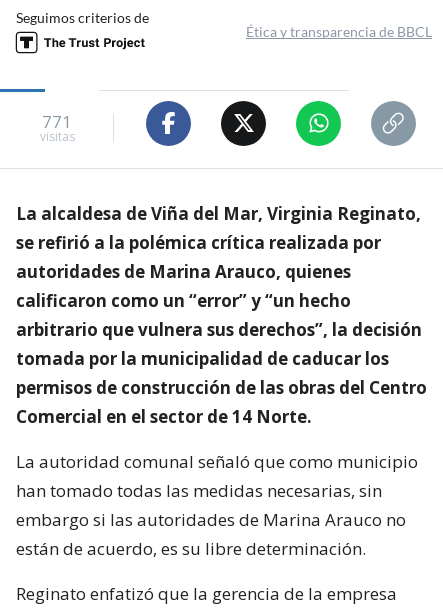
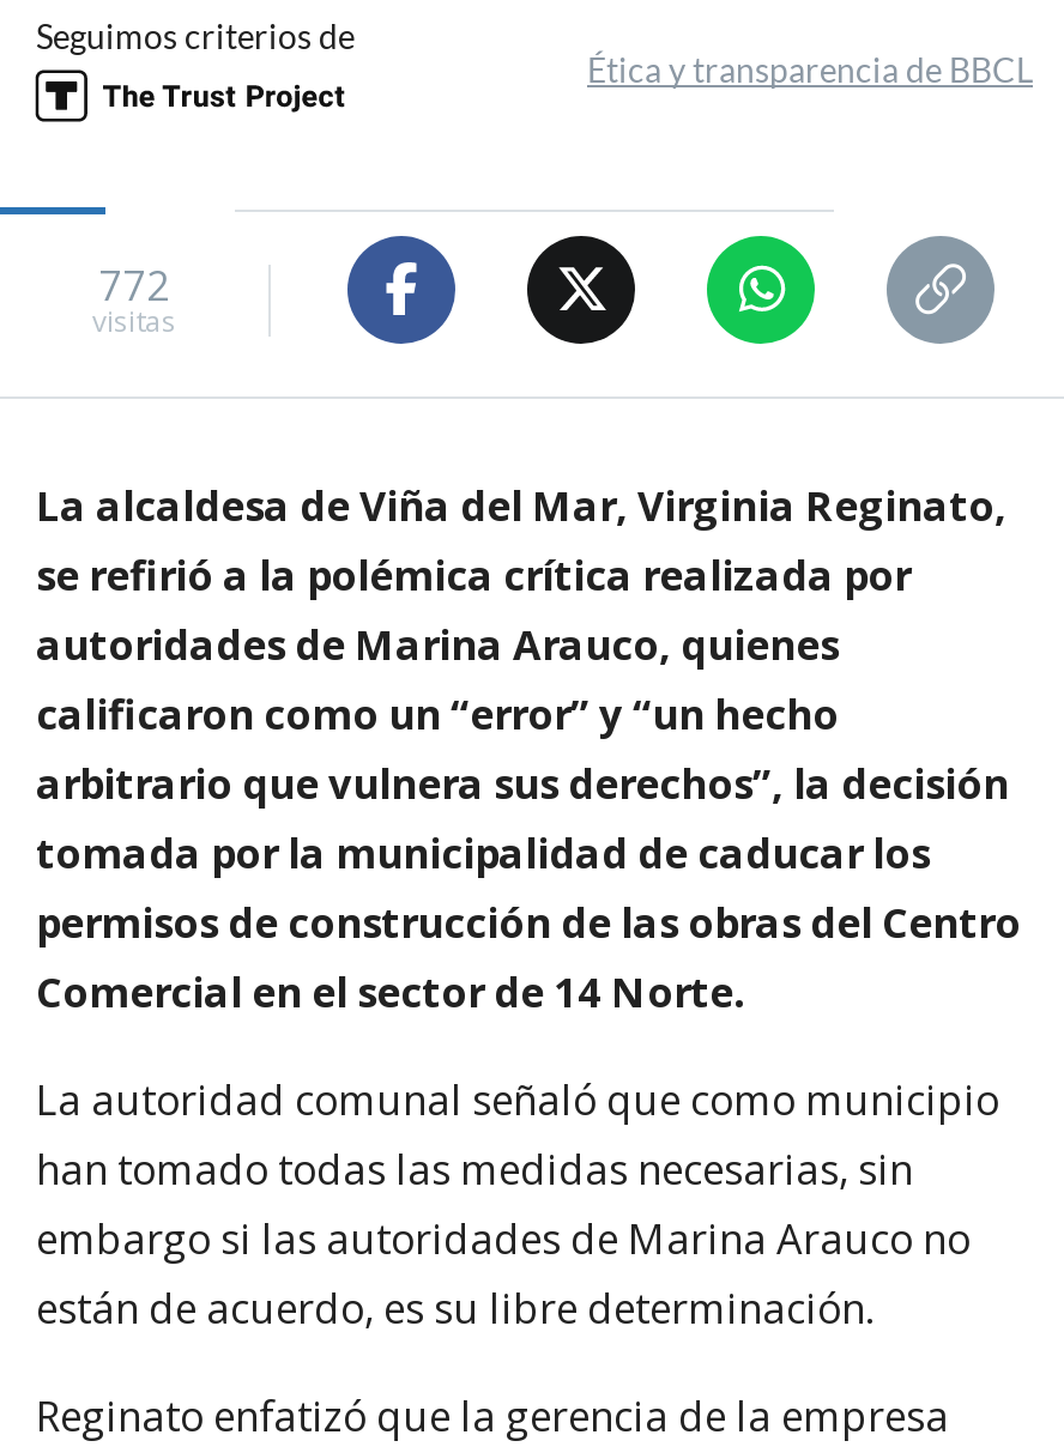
- 771
+ 772
